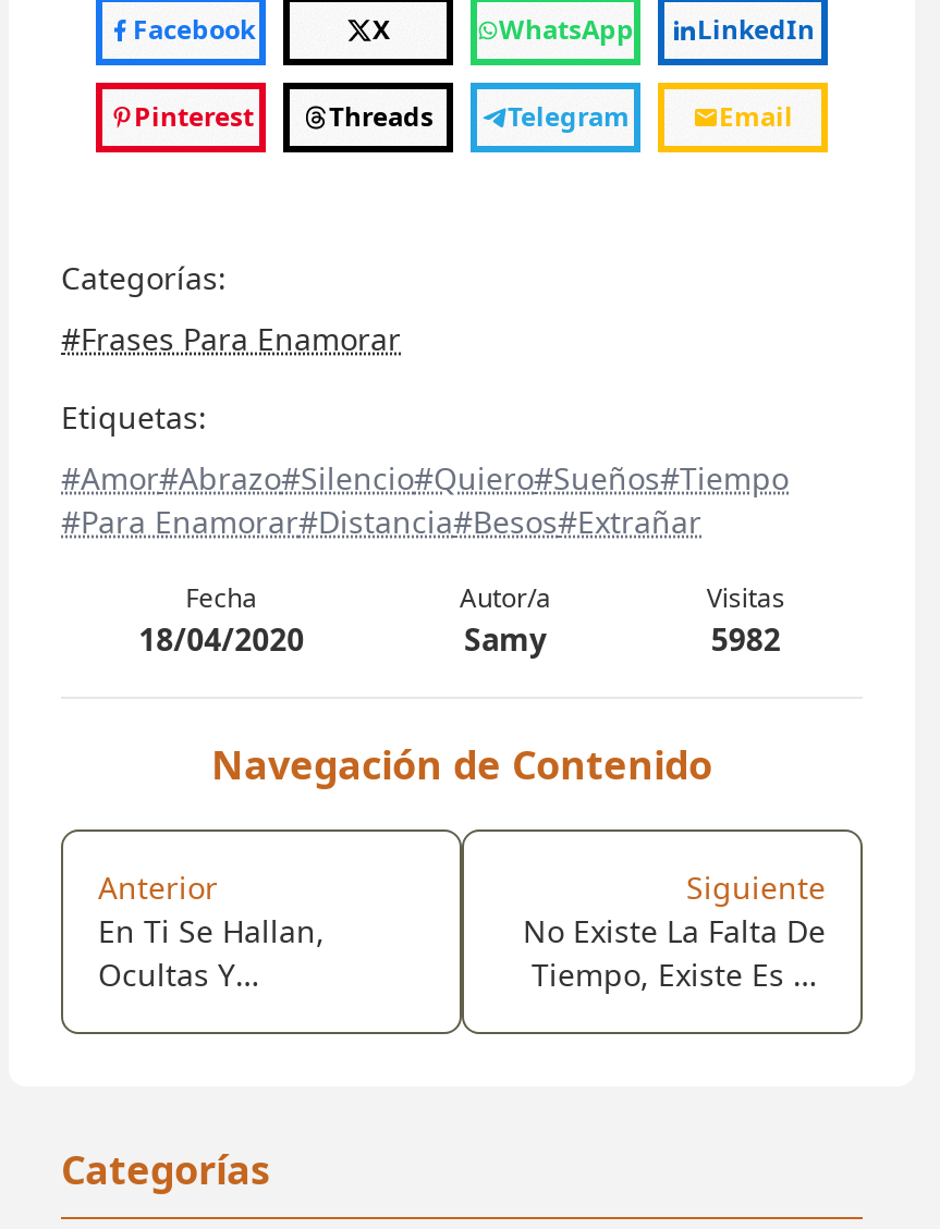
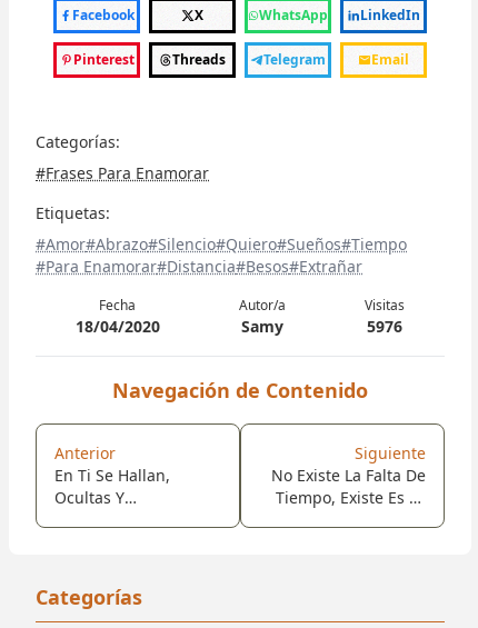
- 5982
+ 5976
